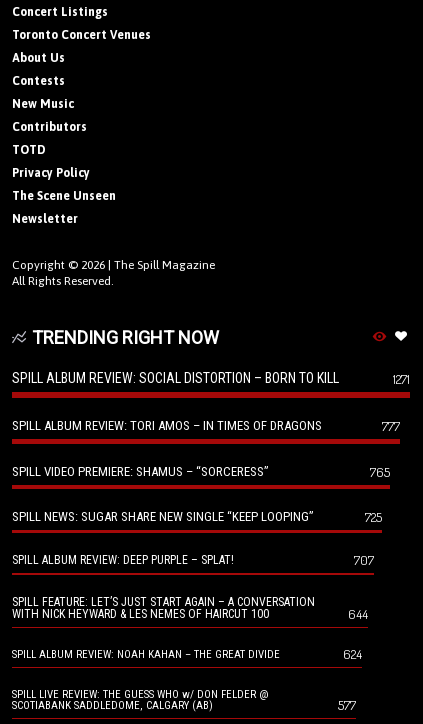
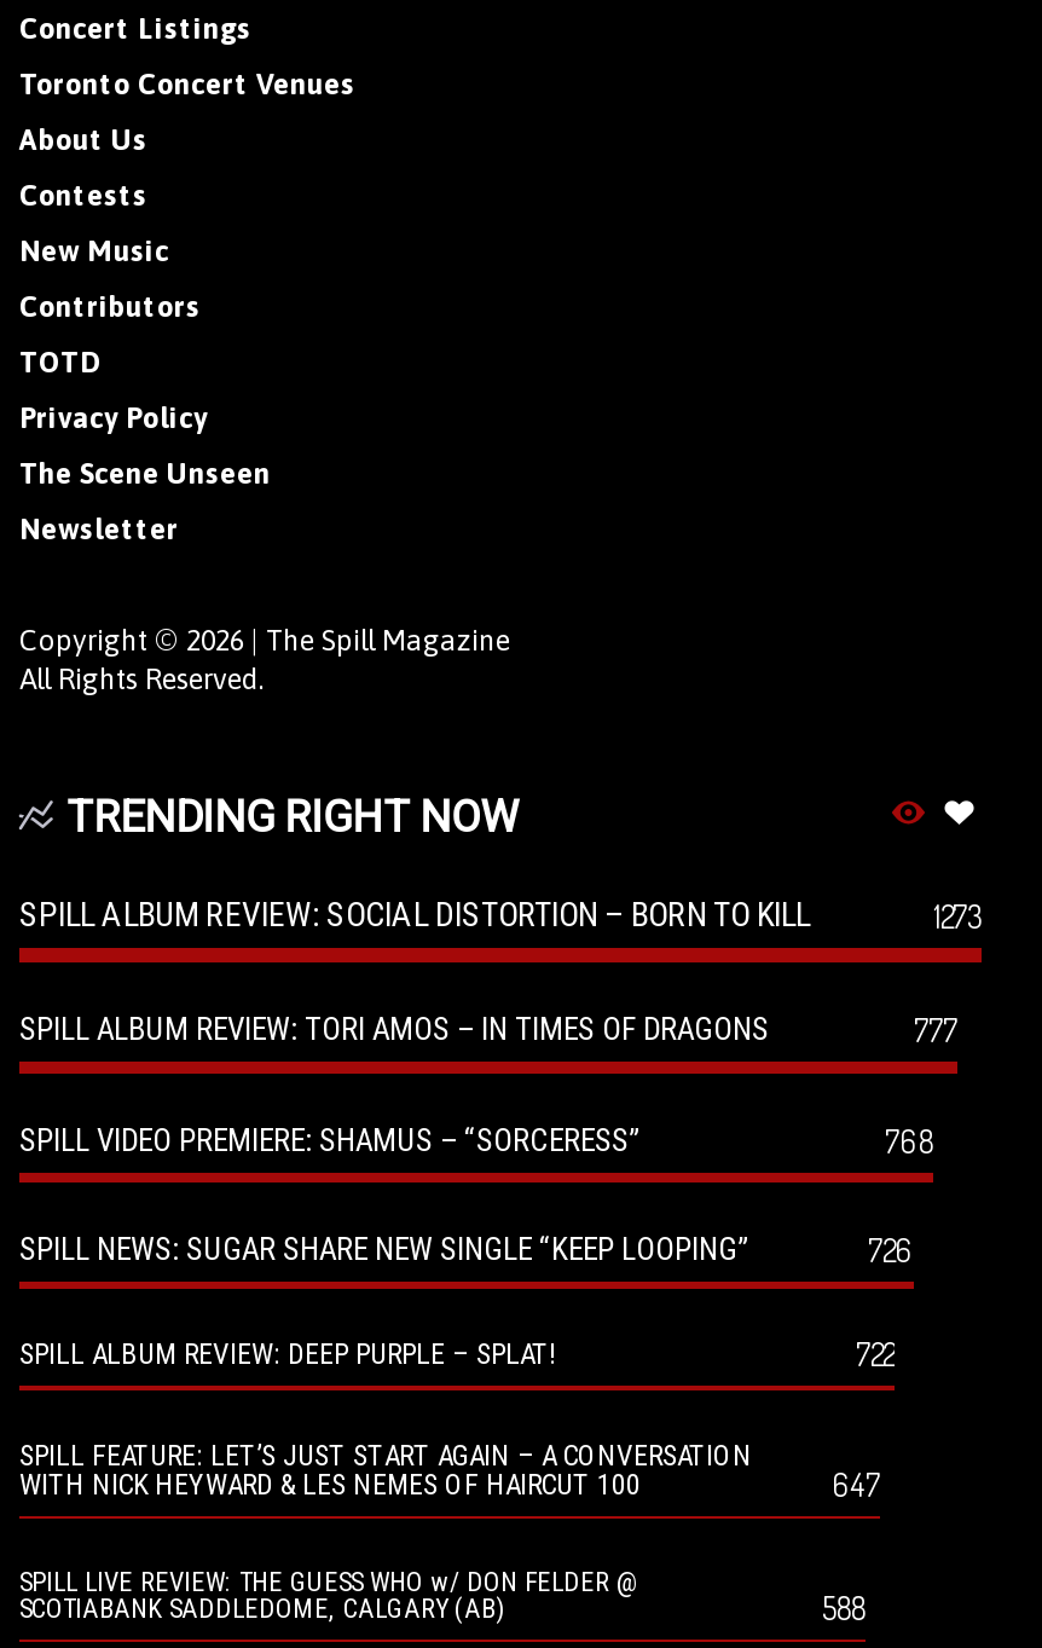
- 1271
+ 1273

- 765
+ 768

- 725
+ 726

- 707
+ 722

- 644
- SPILL ALBUM REVIEW: NOAH KAHAN – THE GREAT DIVIDE
- 624
+ 647

- 577
+ 588
